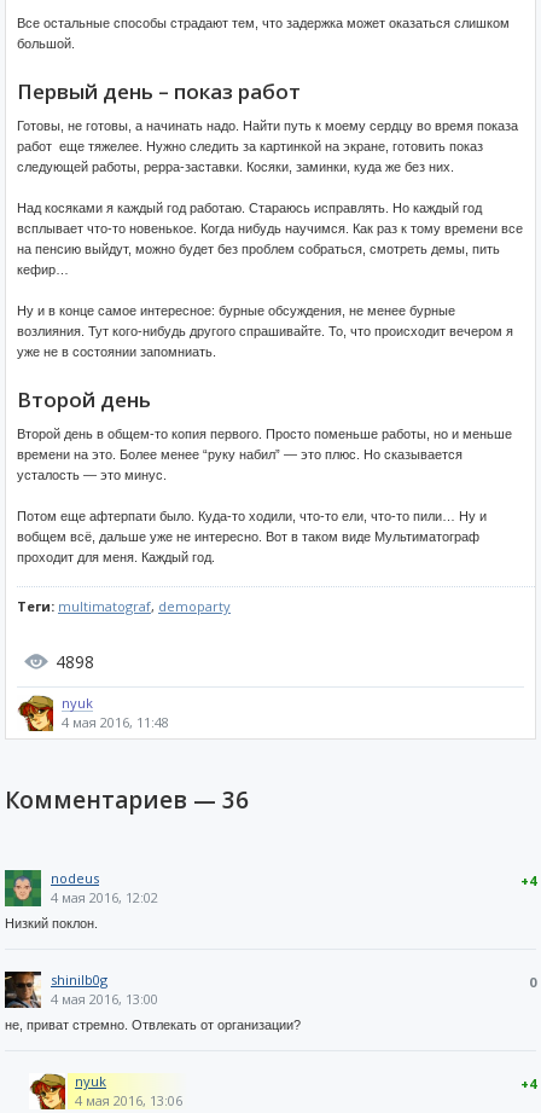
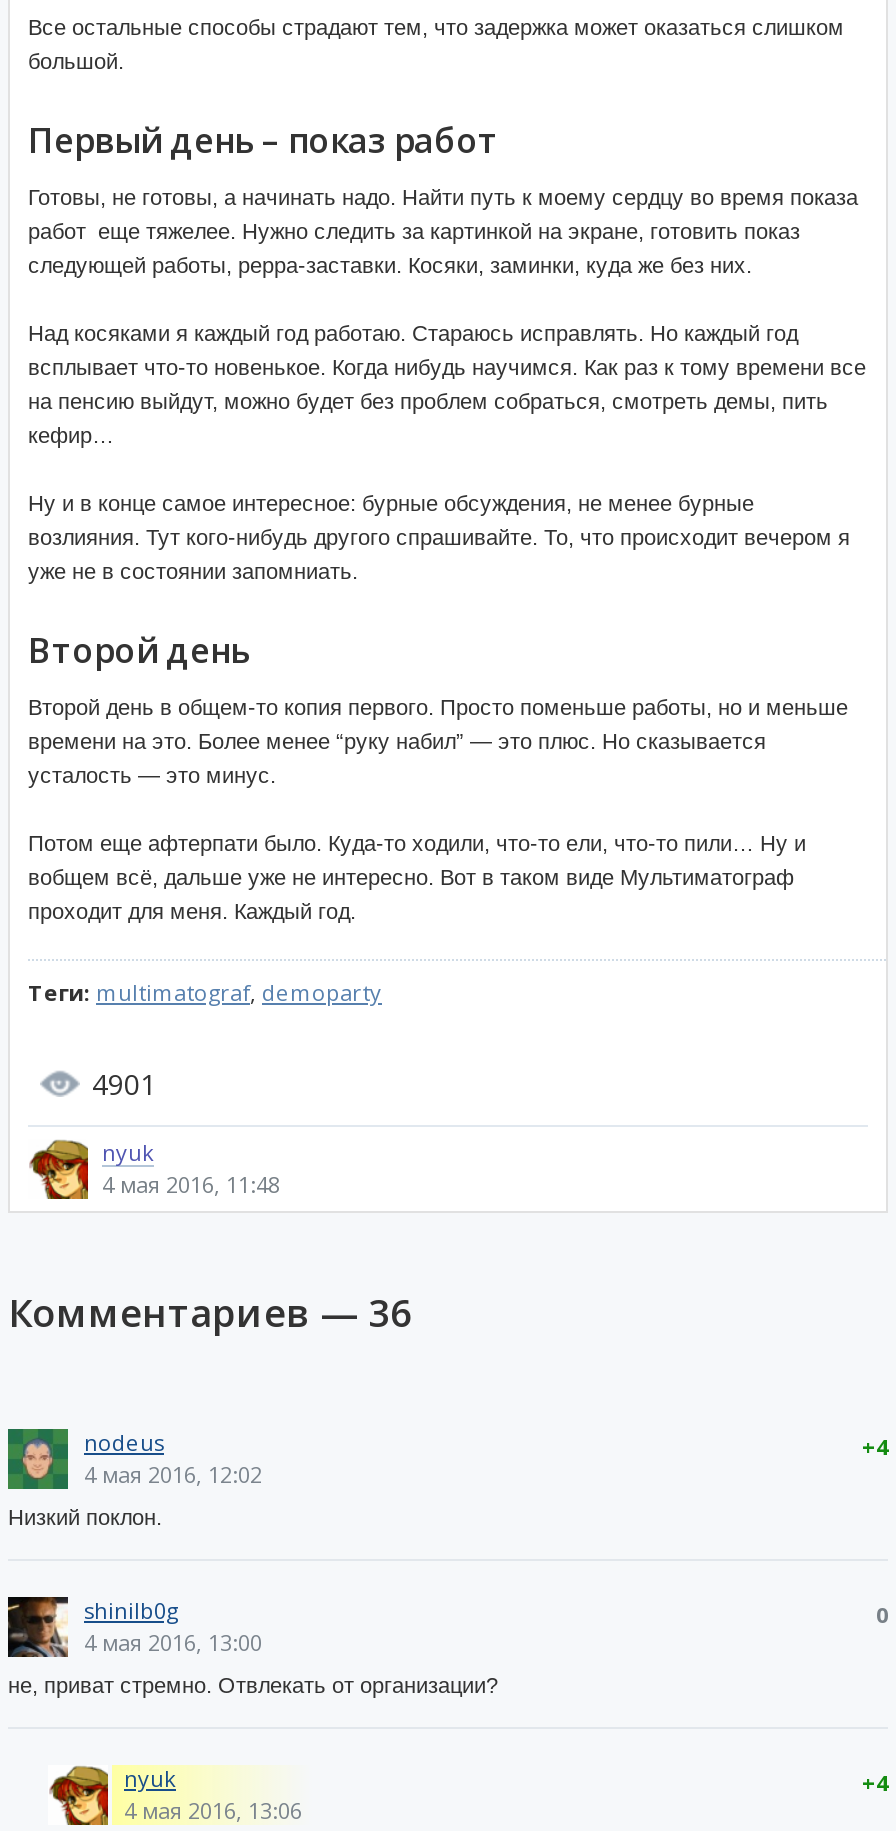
- 4898
+ 4901
